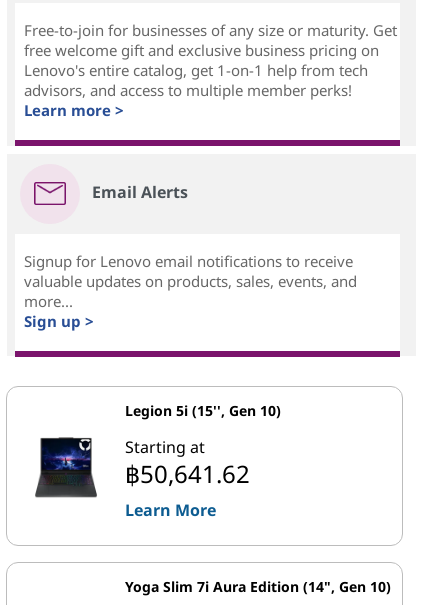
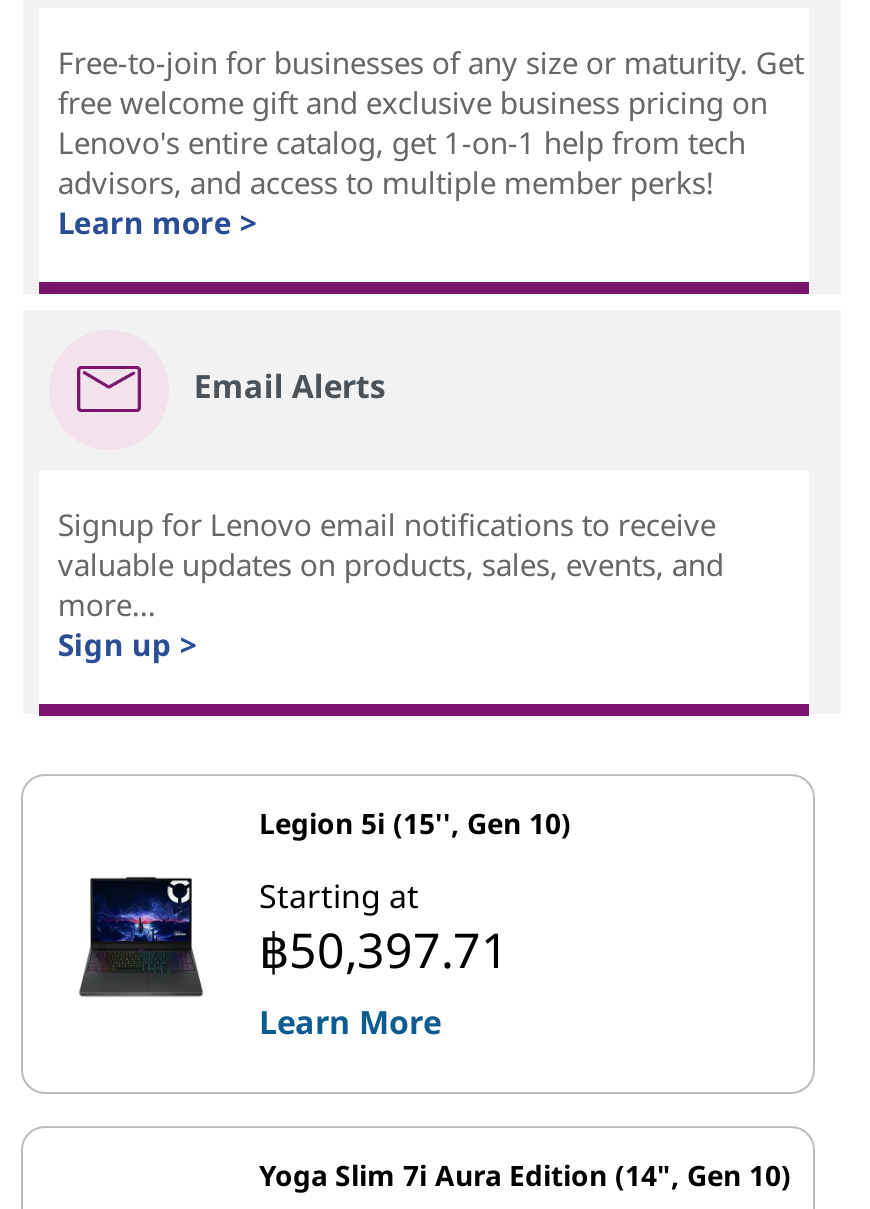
- ฿50,641.62
+ ฿50,397.71
